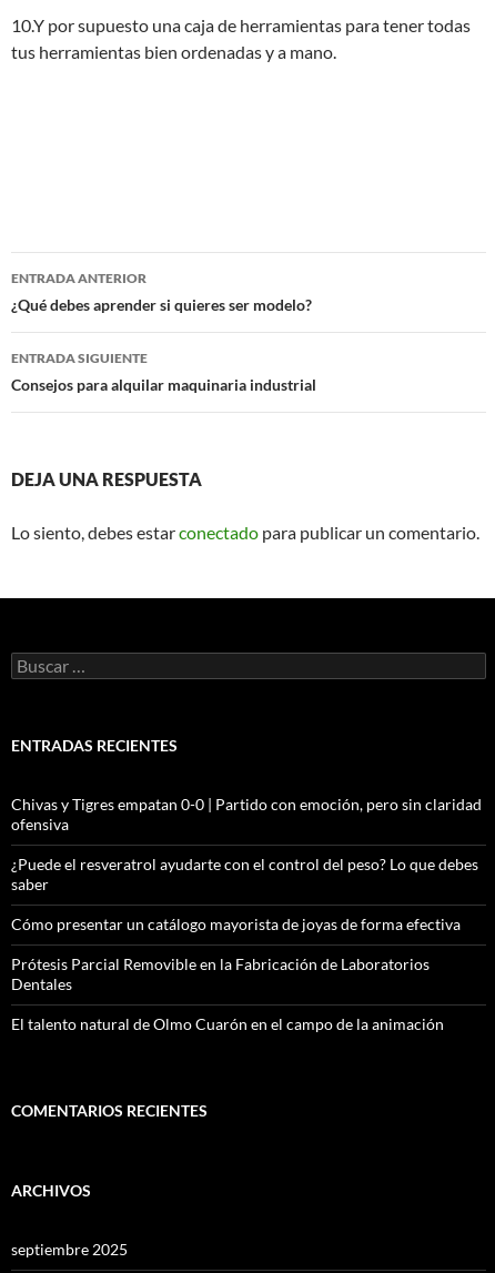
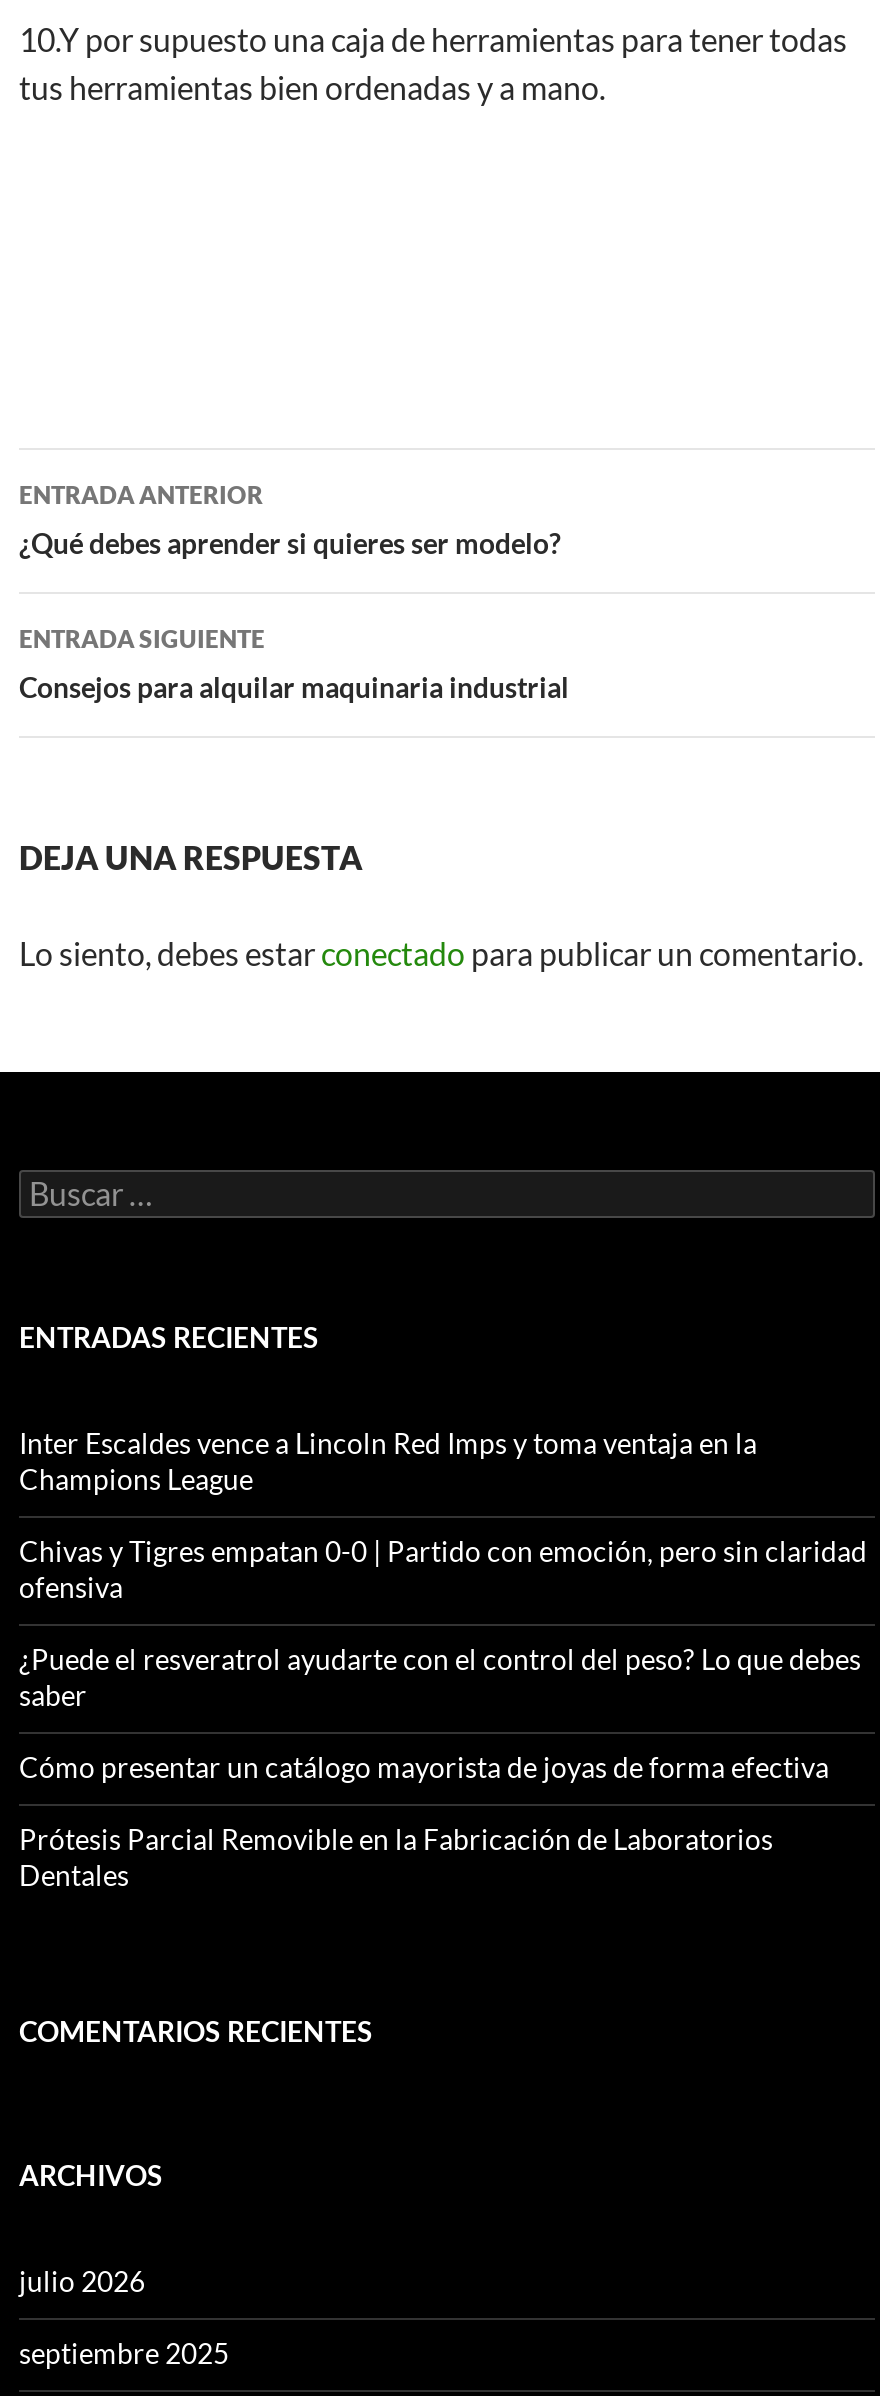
+ Inter Escaldes vence a Lincoln Red Imps y toma ventaja en la
+ Champions League

- El talento natural de Olmo Cuarón en el campo de la animación

+ julio 2026
